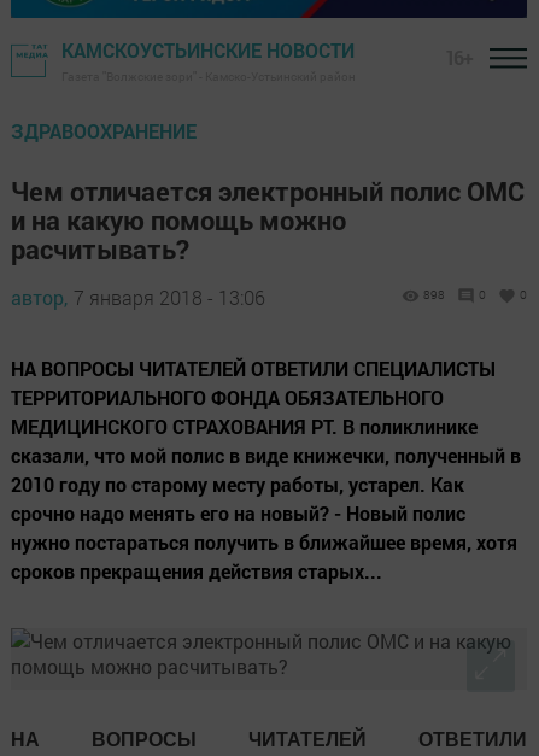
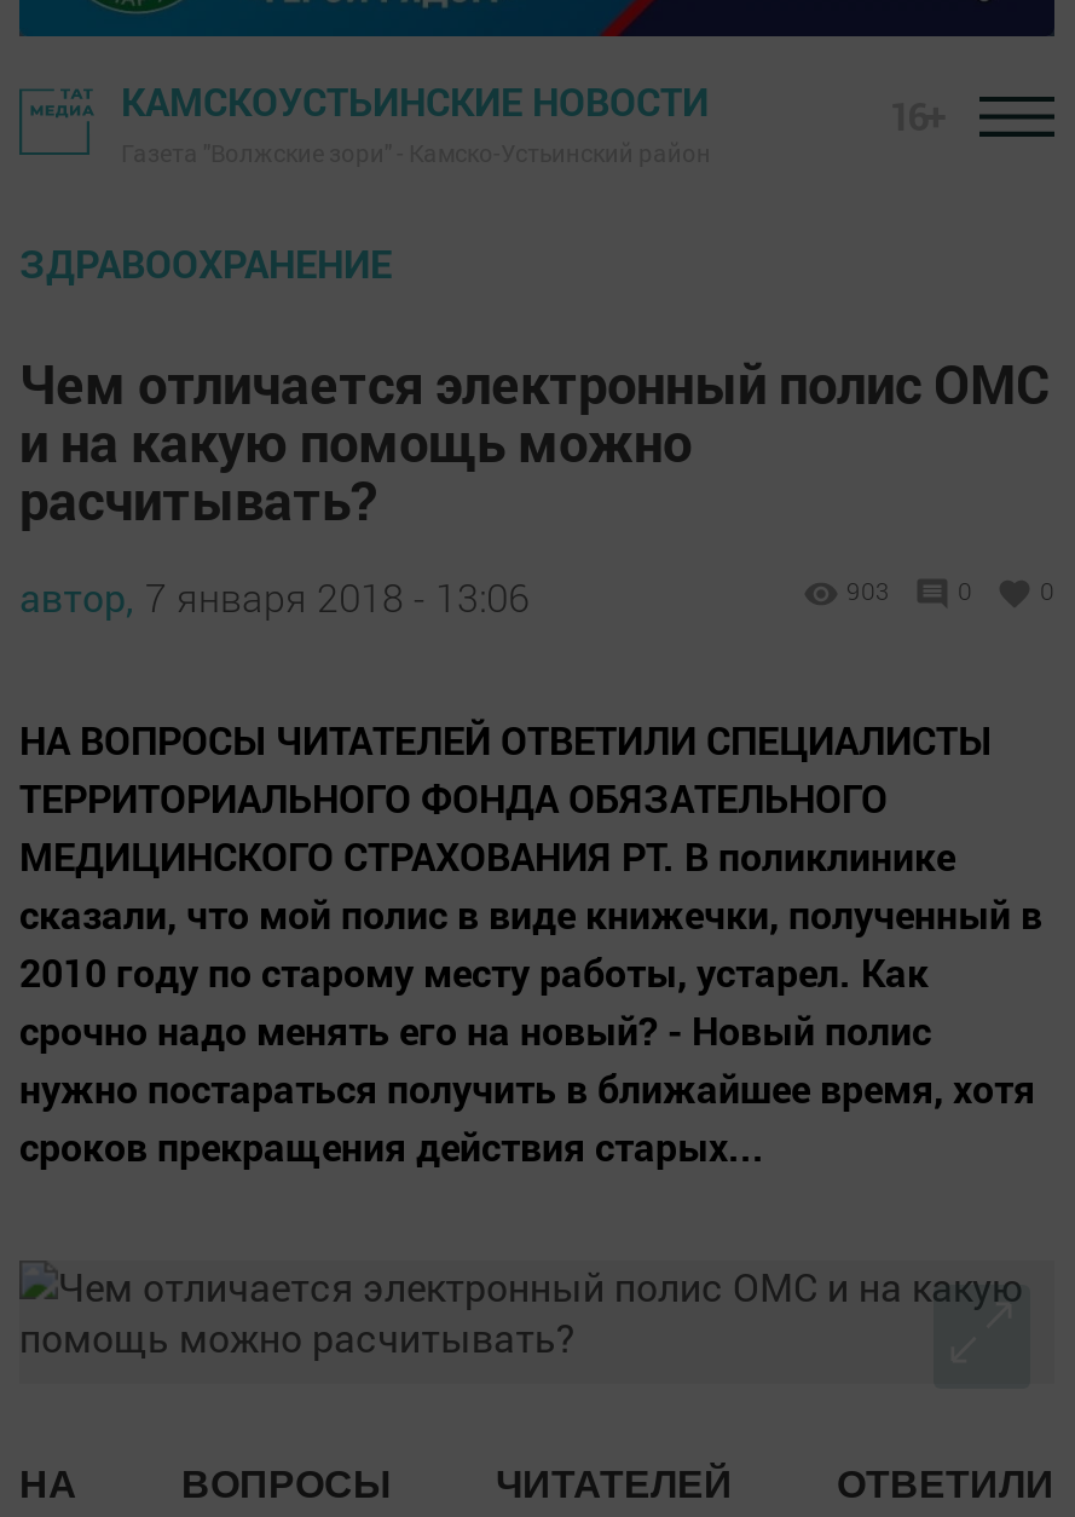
- 898
+ 903
